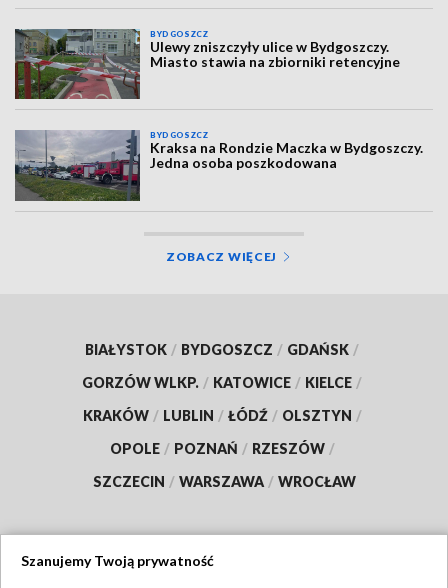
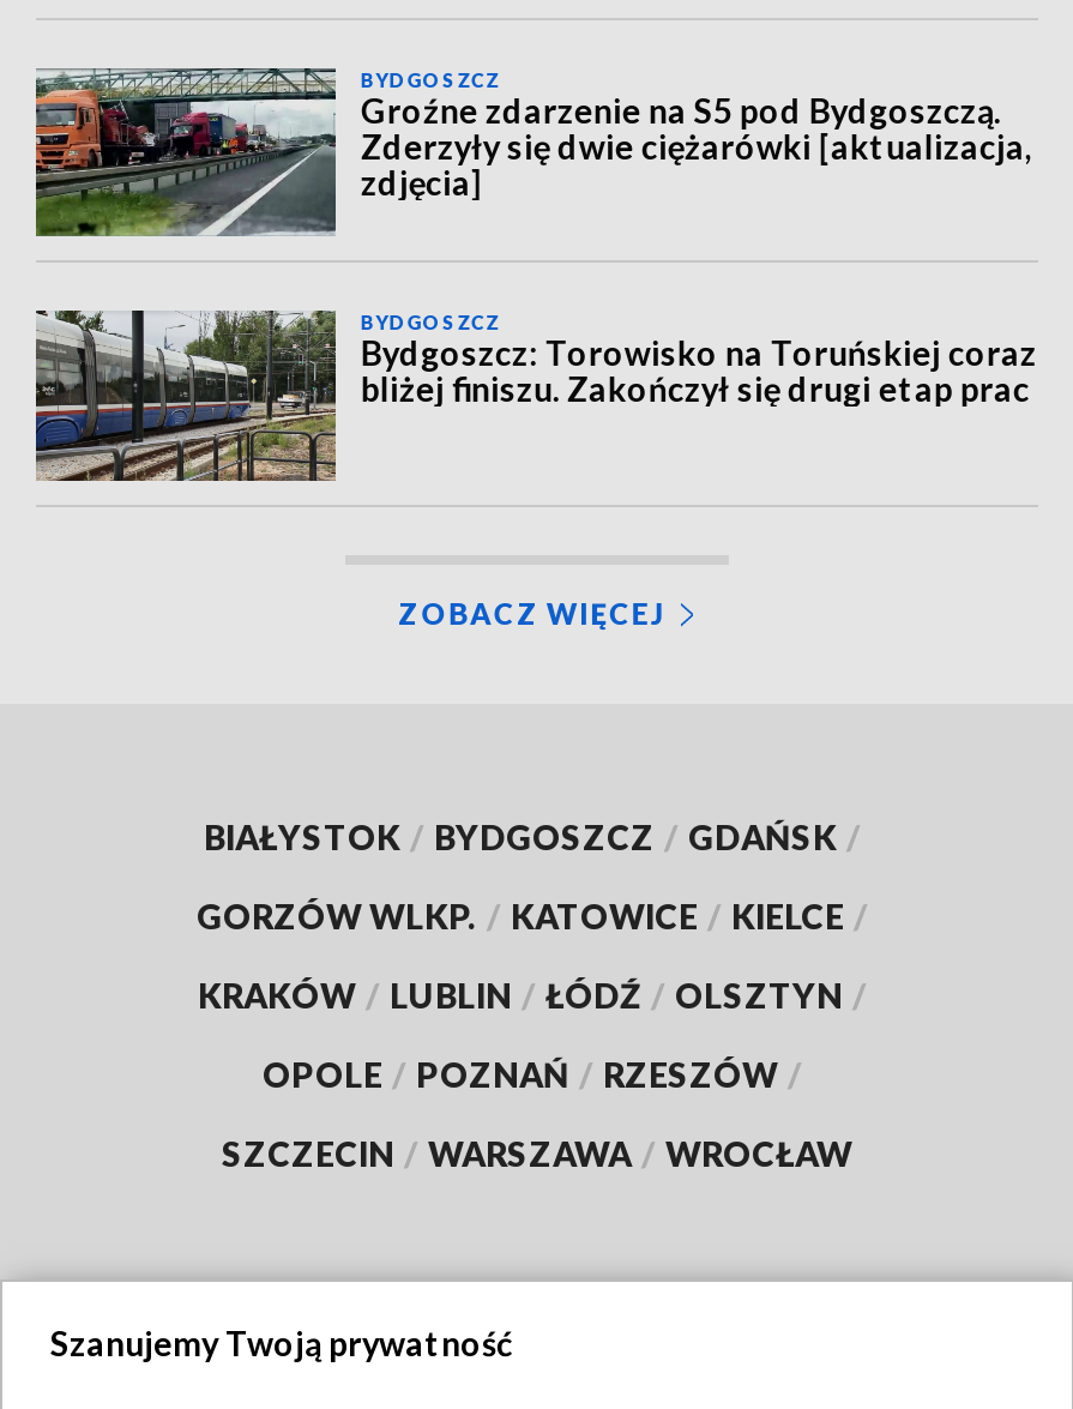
- [image]
- Ulewy zniszczyły ulice w Bydgoszczy.
- Miasto stawia na zbiorniki retencyjne
+ [image]
+ Groźne zdarzenie na S5 pod Bydgoszczą.
+ Zderzyły się dwie ciężarówki [aktualizacja,
+ zdjęcia]

- [image]
- Kraksa na Rondzie Maczka w Bydgoszczy.
- Jedna osoba poszkodowana
+ [image]
+ Bydgoszcz: Torowisko na Toruńskiej coraz
+ bliżej finiszu. Zakończył się drugi etap prac
